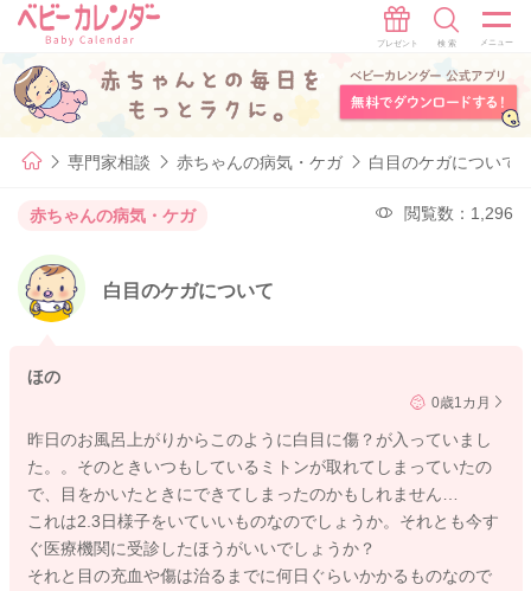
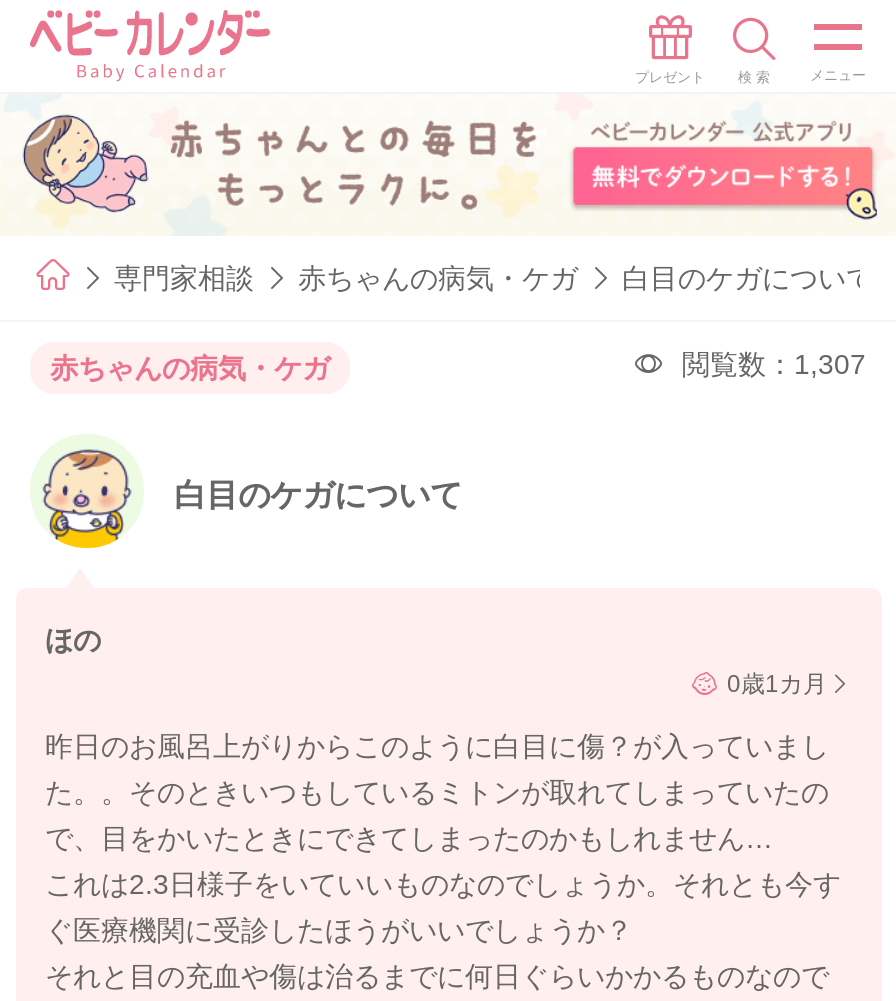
- 閲覧数：1,296
+ 閲覧数：1,307
